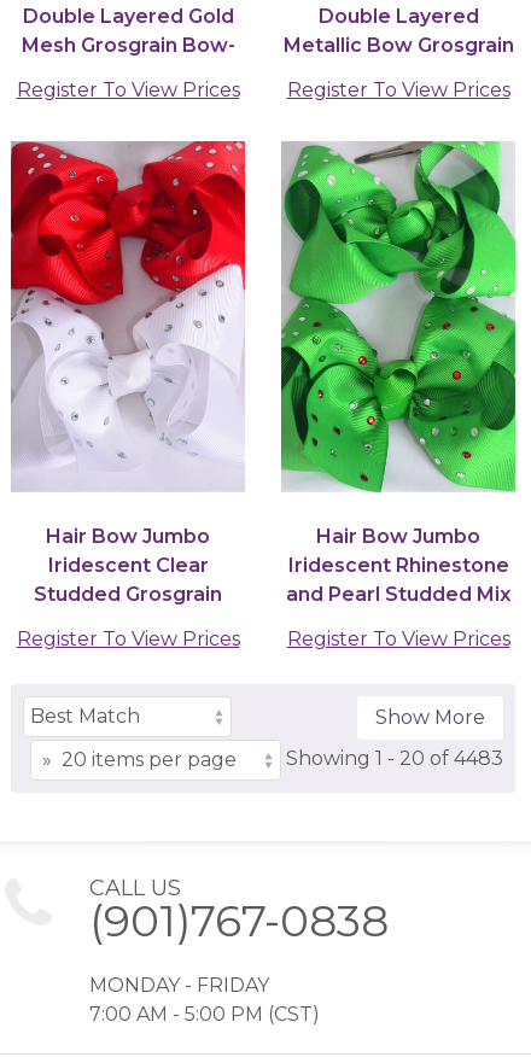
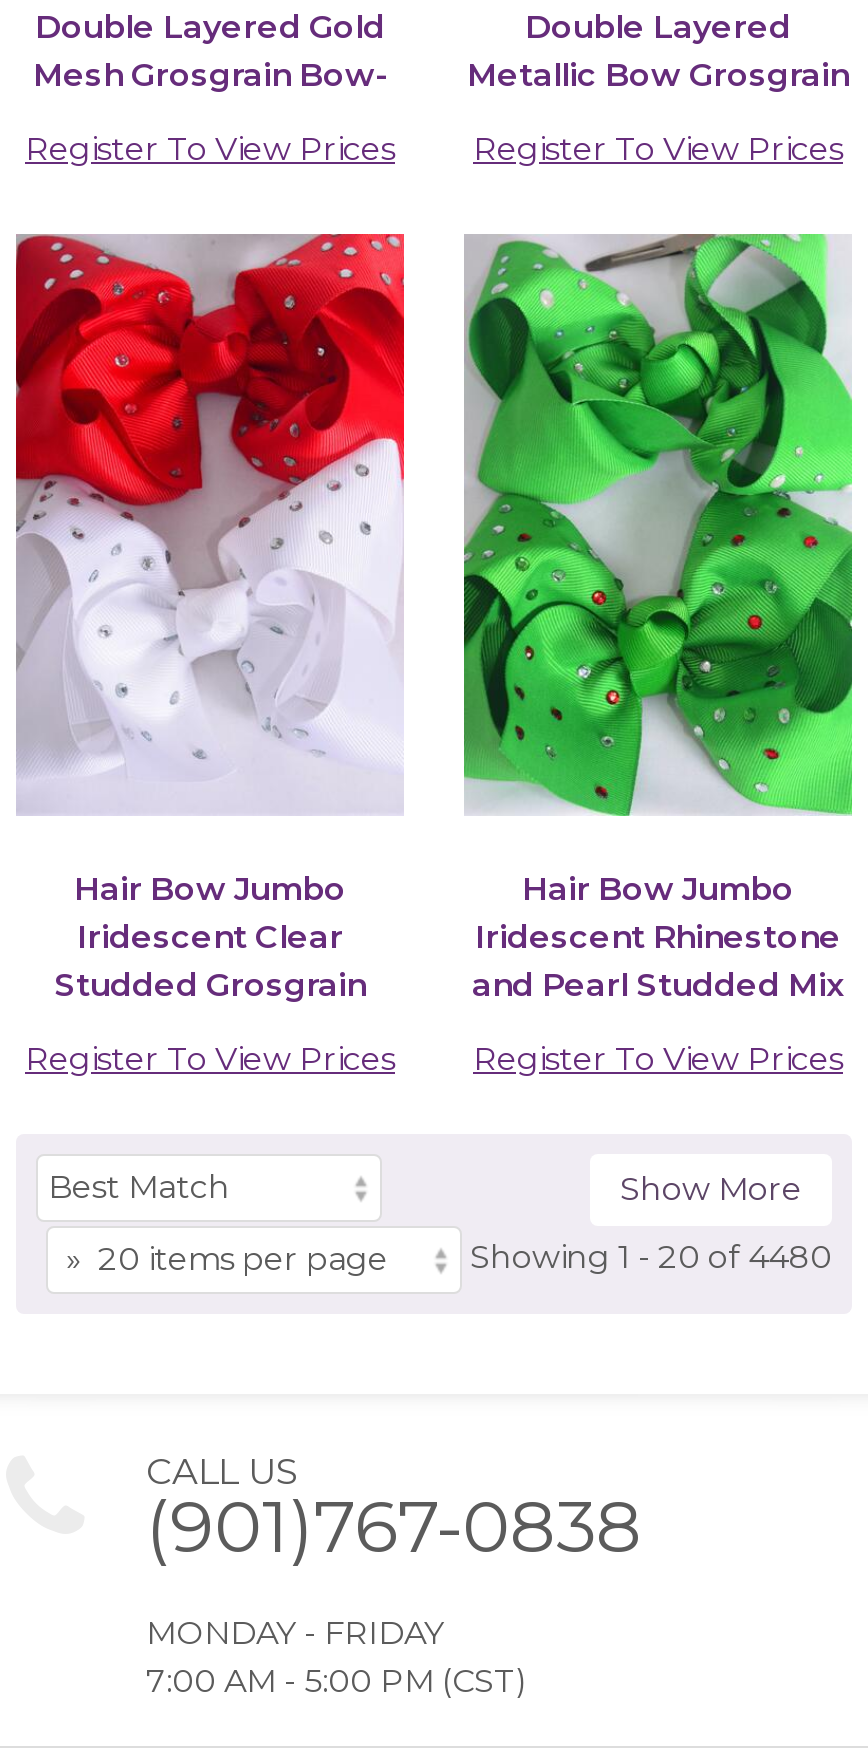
- Showing 1 - 20 of 4483
+ Showing 1 - 20 of 4480
